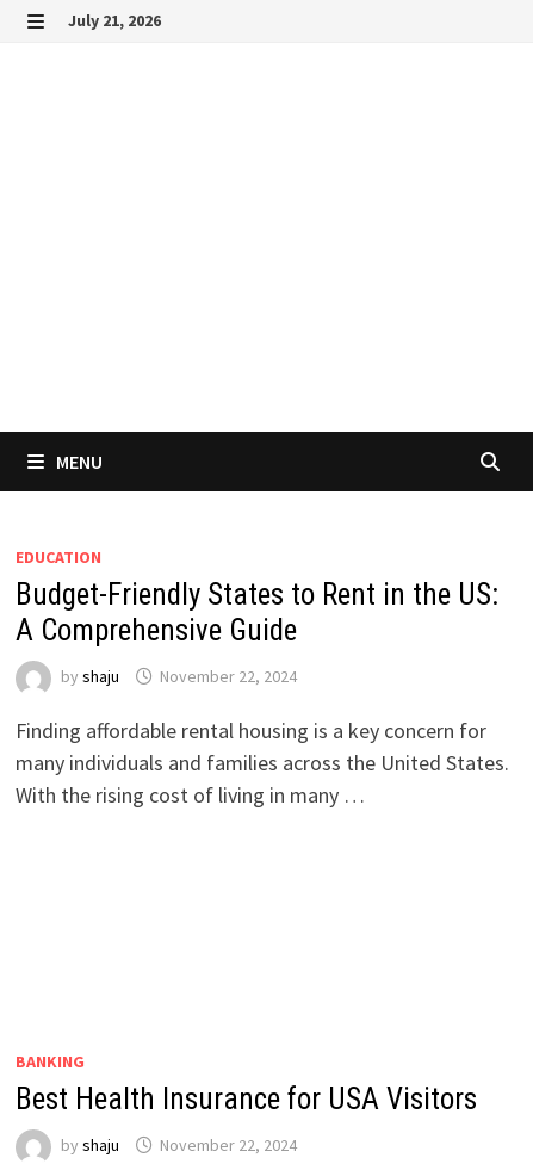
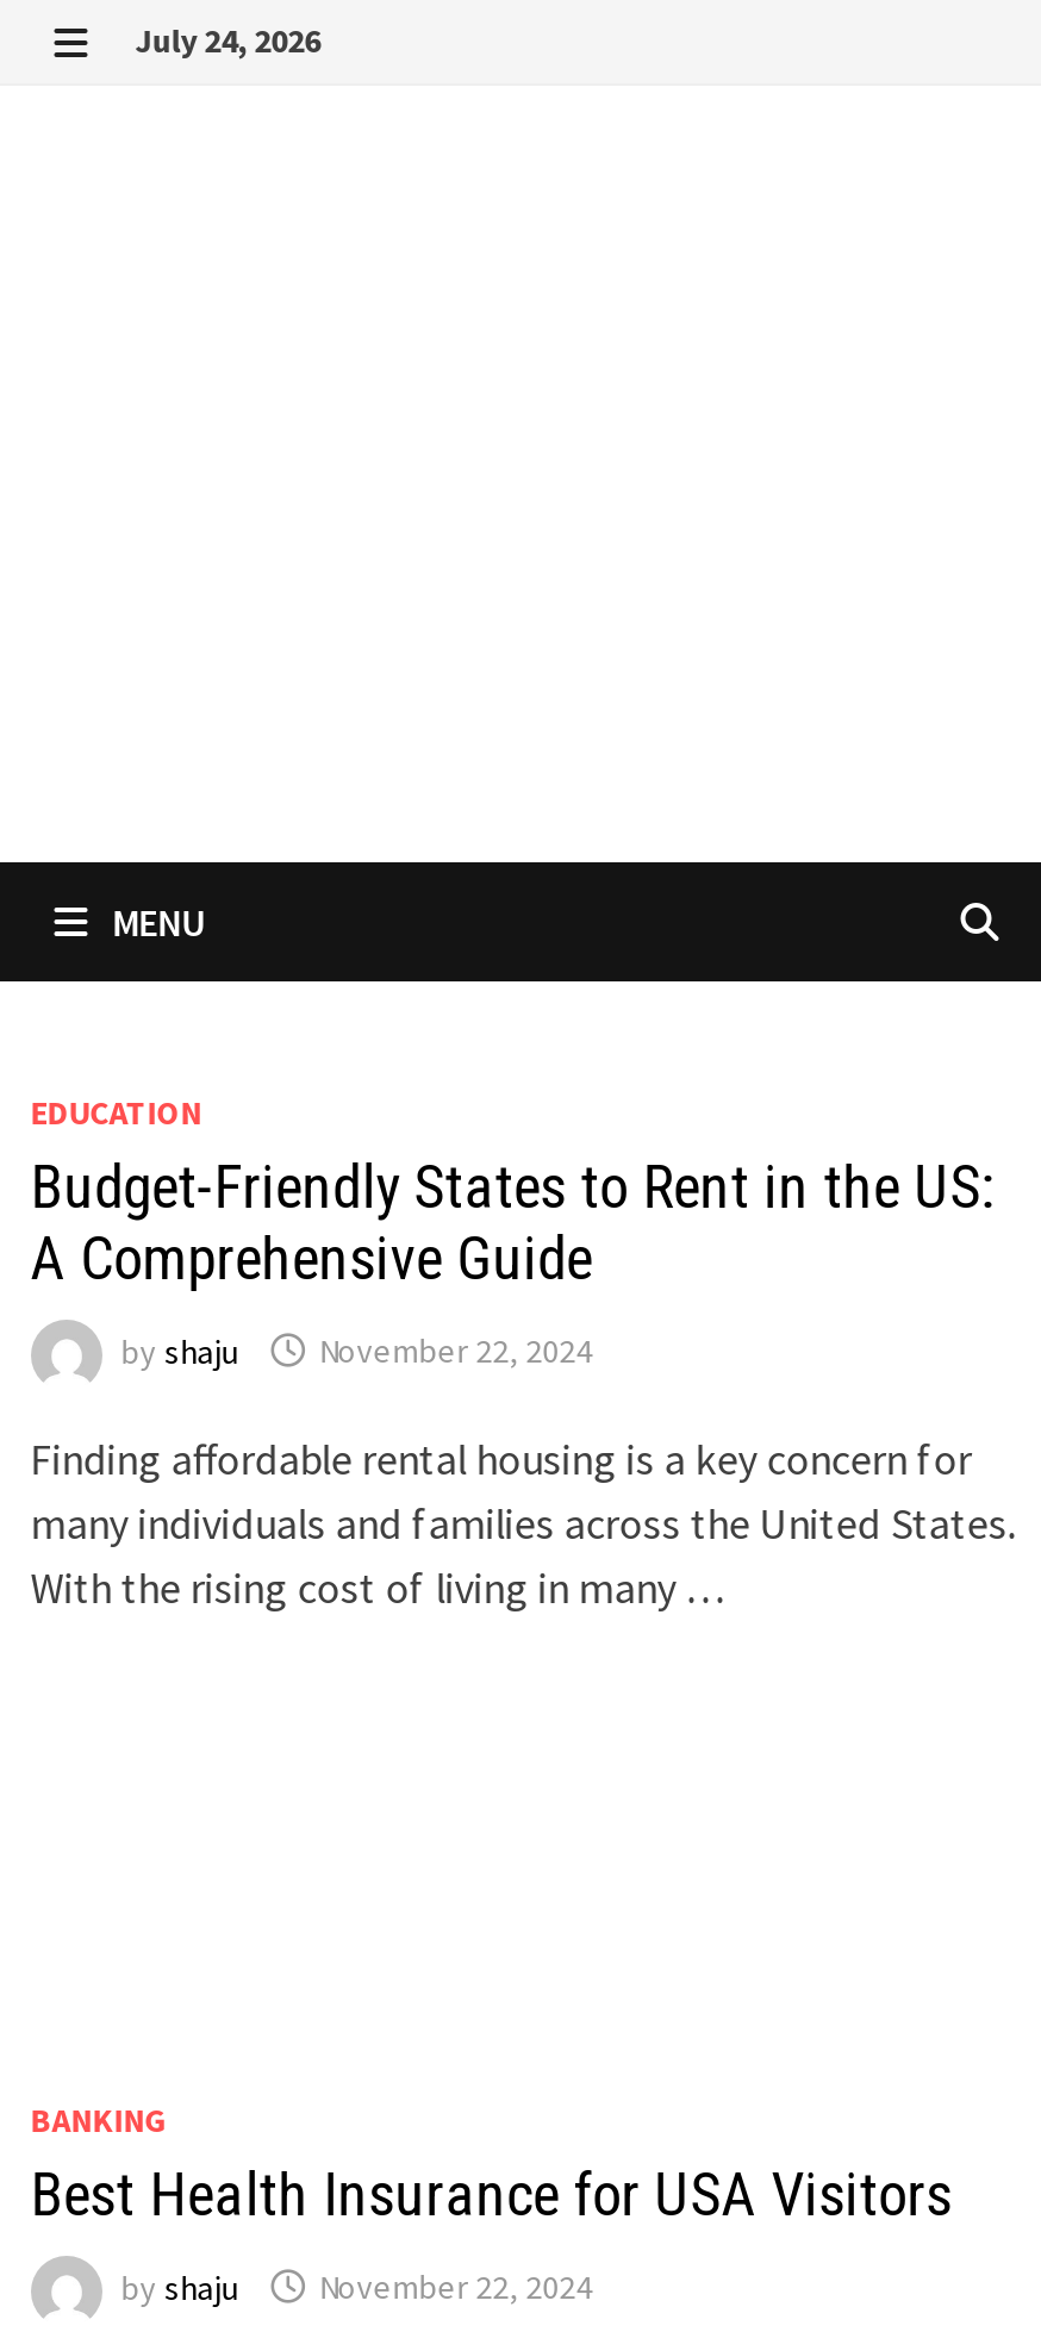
- July 21, 2026
+ July 24, 2026
